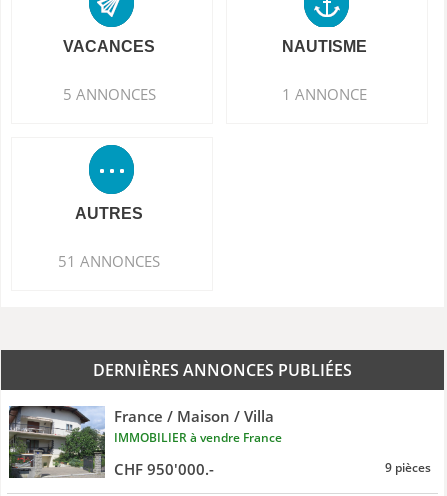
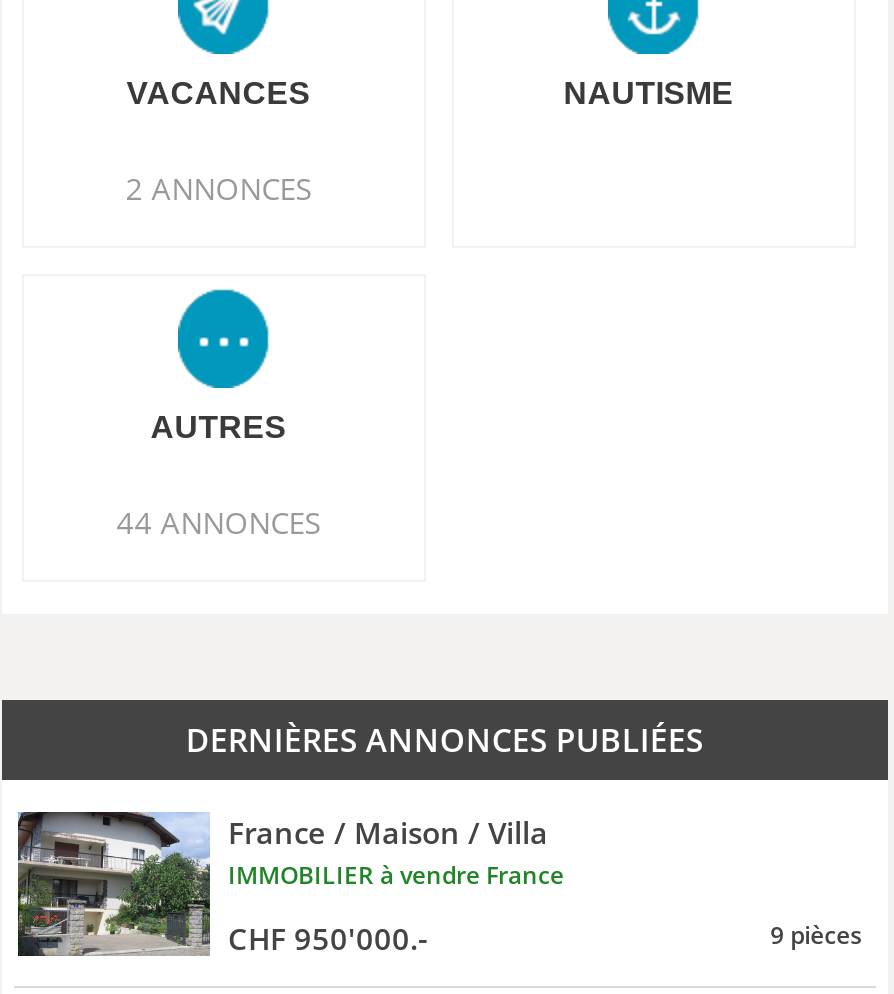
- 5 ANNONCES
+ 2 ANNONCES

- 1 ANNONCE

- 51 ANNONCES
+ 44 ANNONCES
